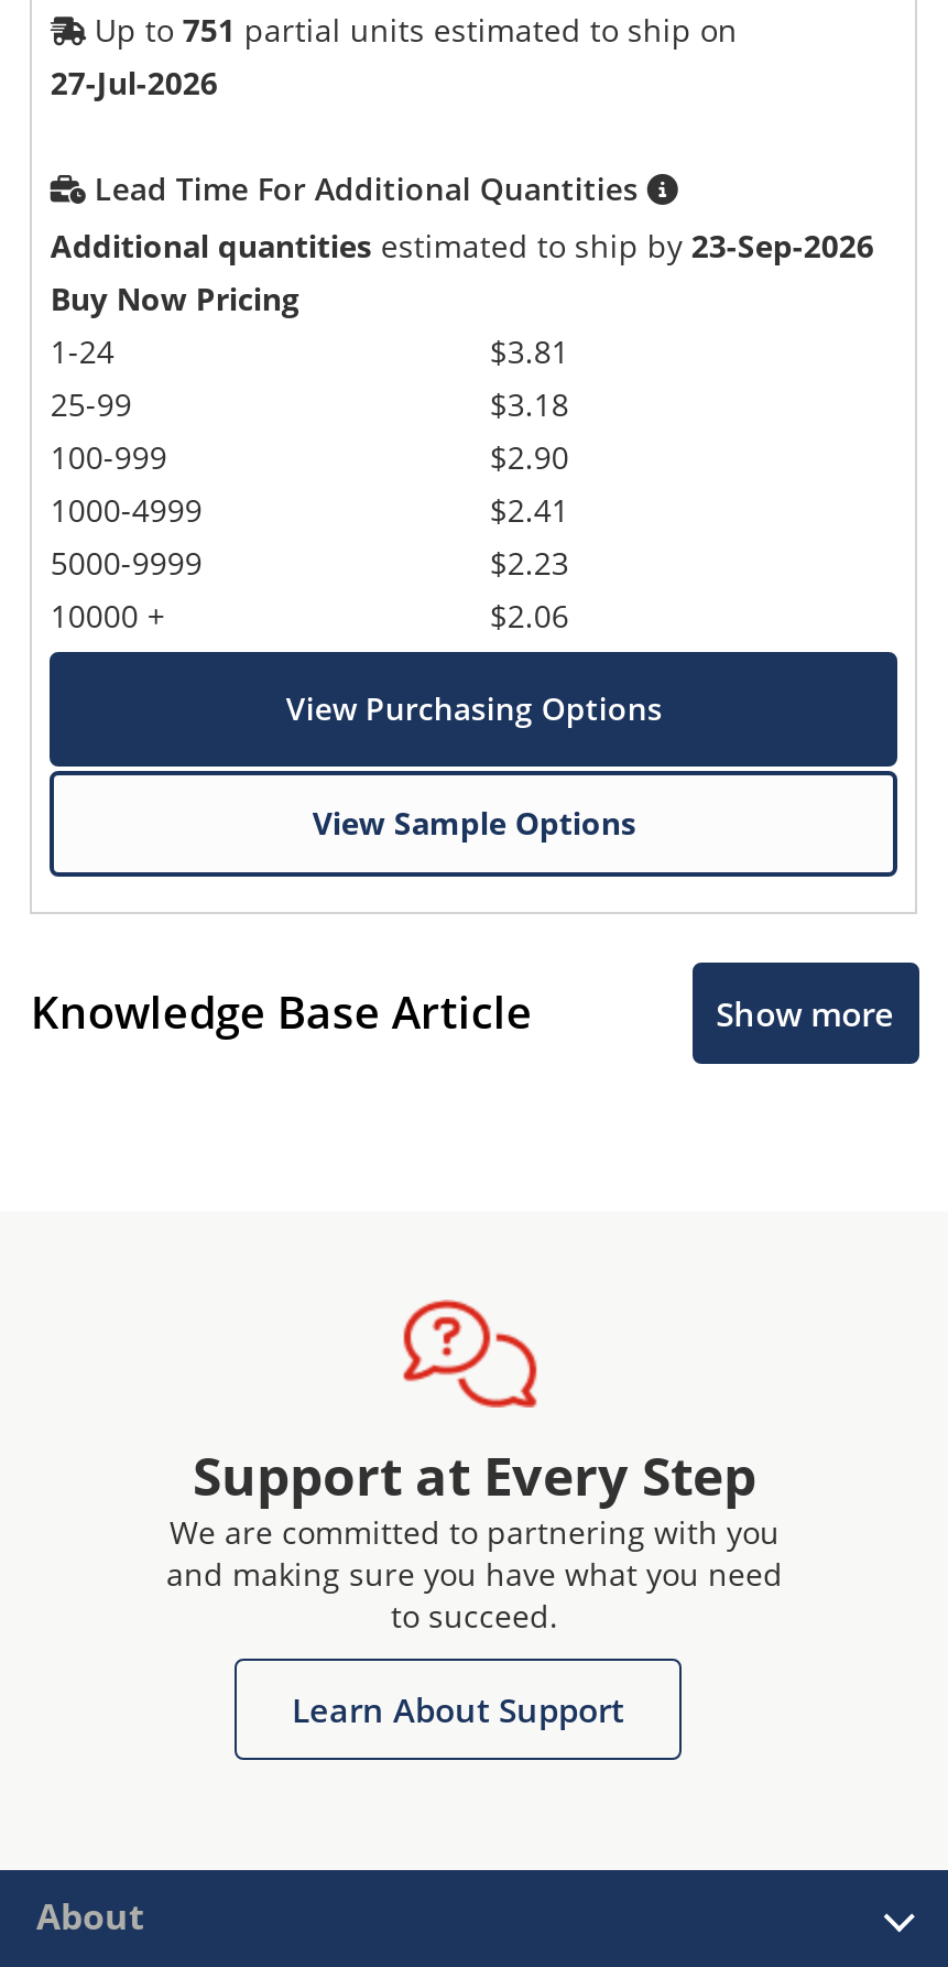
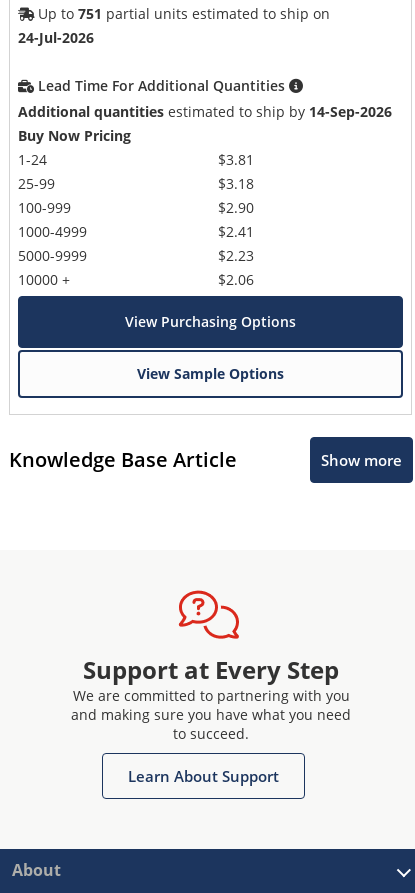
- 27-Jul-2026
+ 24-Jul-2026

- Additional quantities estimated to ship by 23-Sep-2026
+ Additional quantities estimated to ship by 14-Sep-2026
